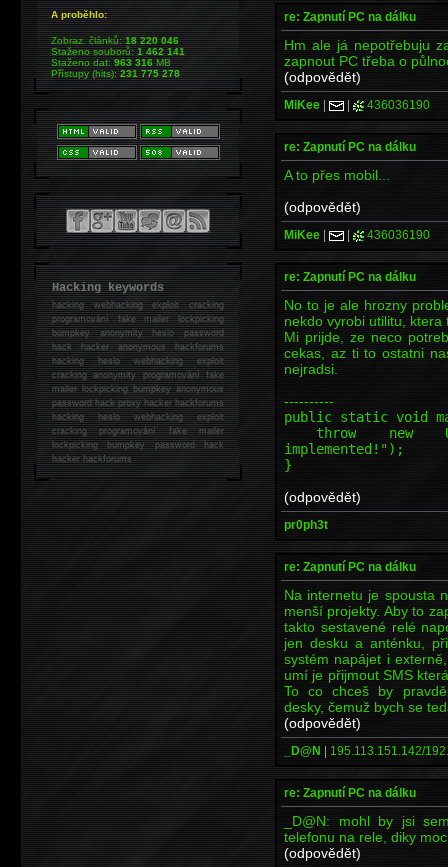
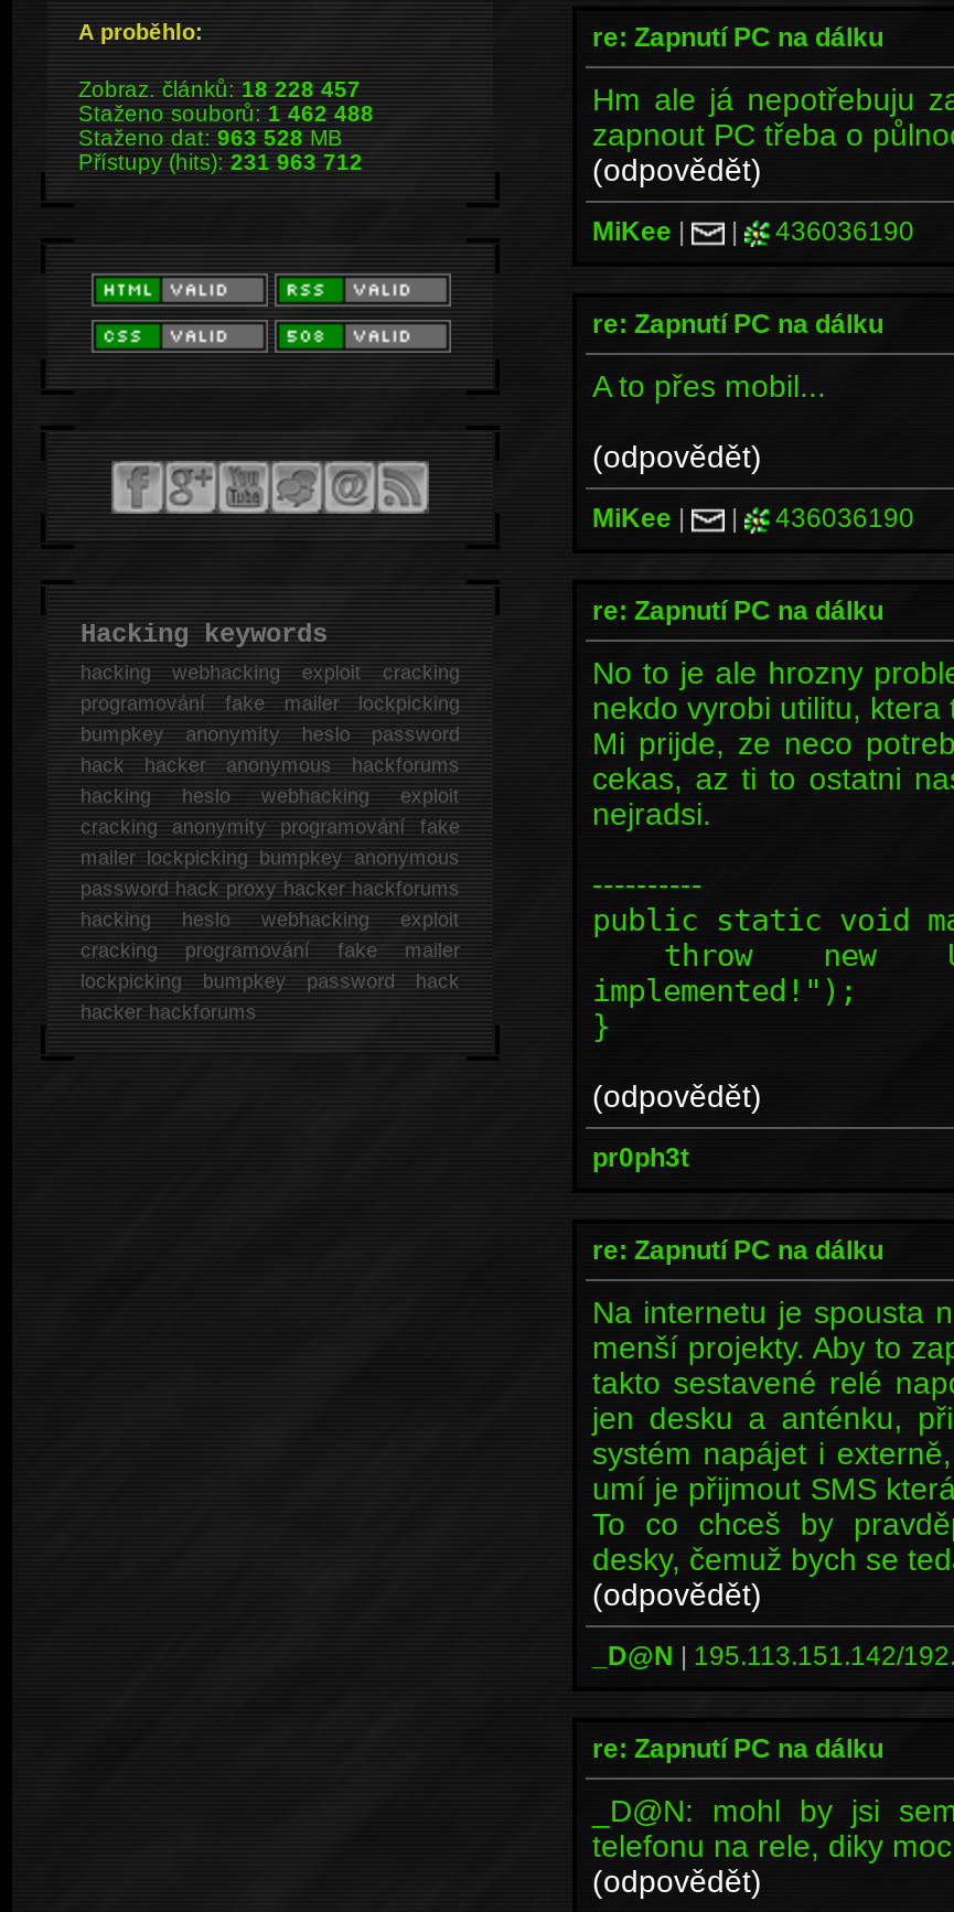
- Zobraz. článků: 18 220 046
+ Zobraz. článků: 18 228 457

- Staženo souborů: 1 462 141
+ Staženo souborů: 1 462 488

- Staženo dat: 963 316 MB
+ Staženo dat: 963 528 MB

- Přístupy (hits): 231 775 278
+ Přístupy (hits): 231 963 712
